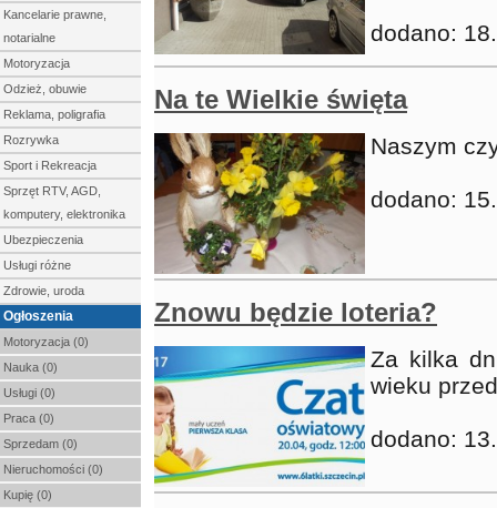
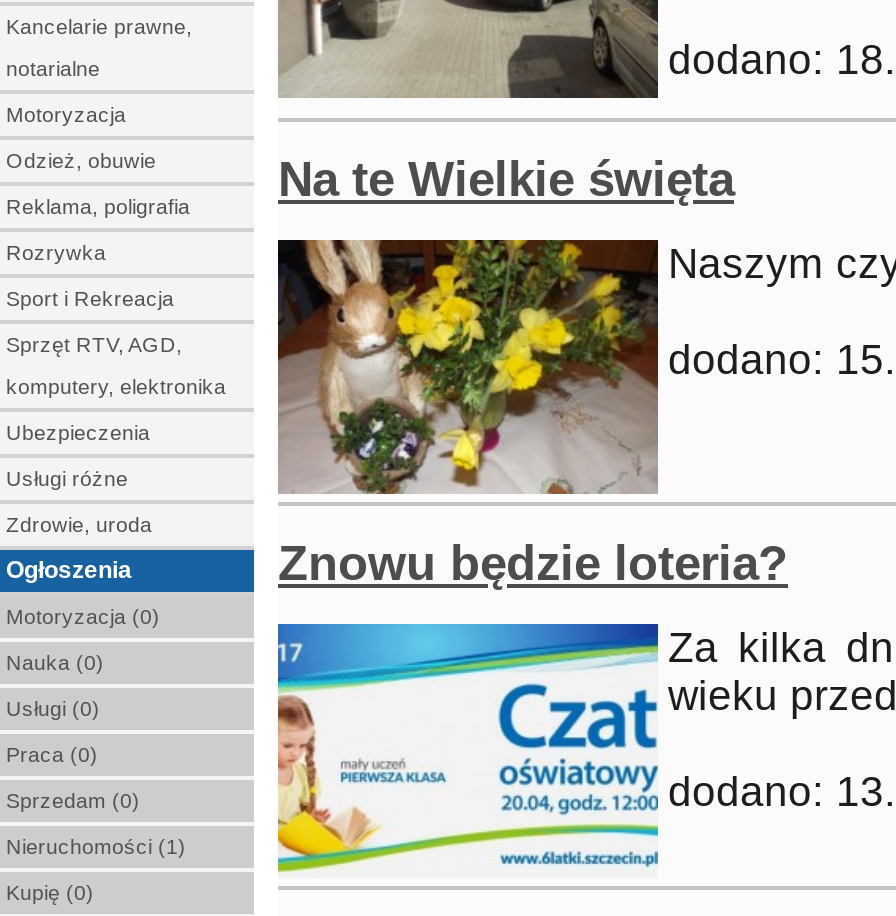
- Nieruchomości (0)
+ Nieruchomości (1)
